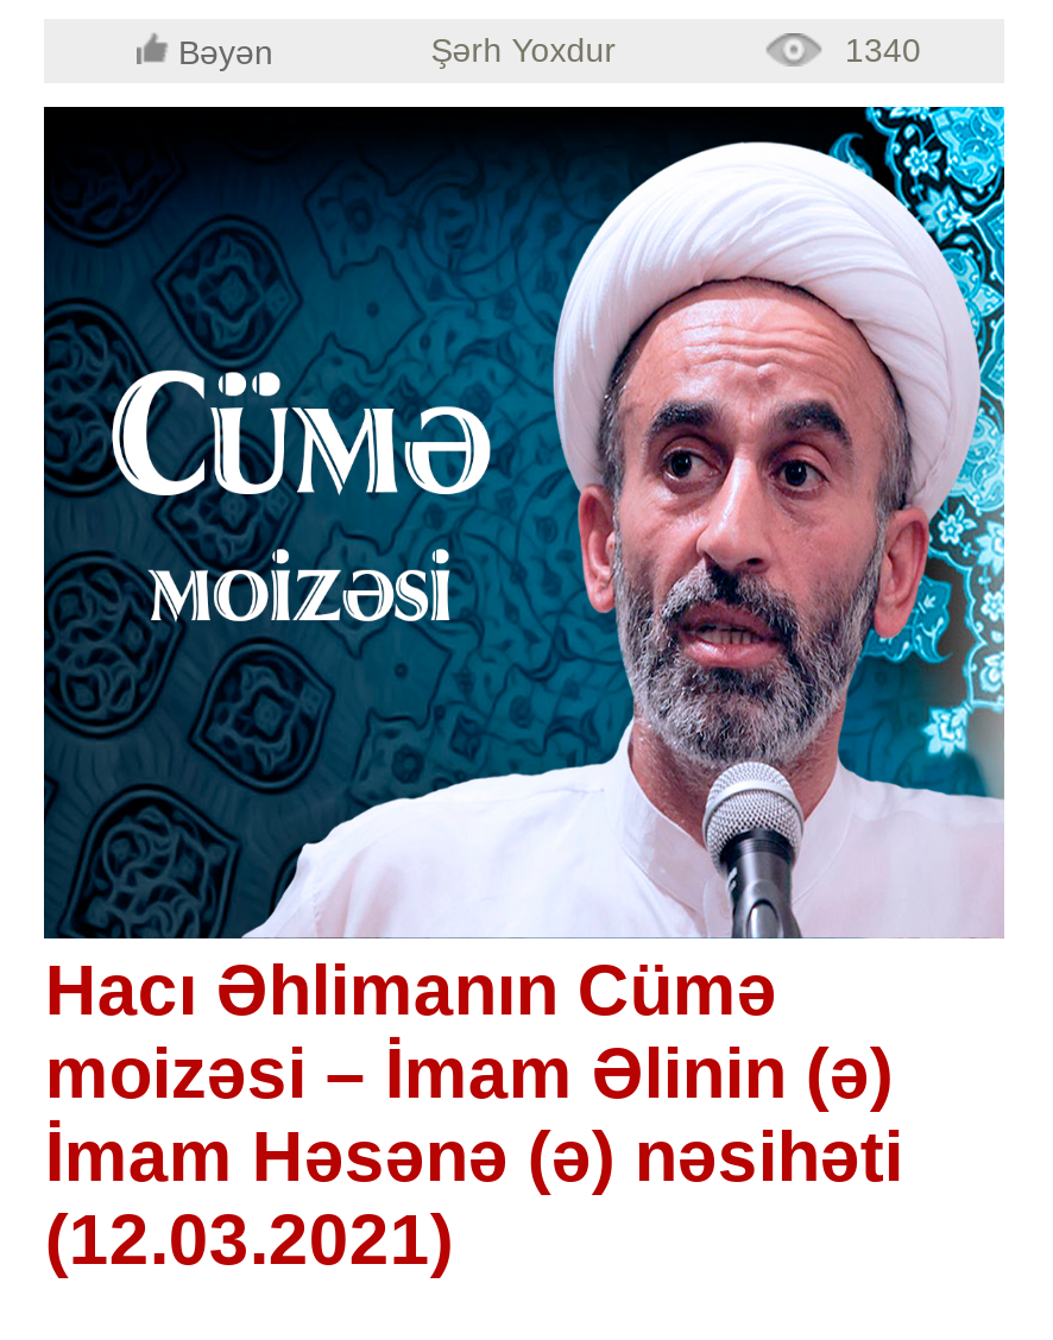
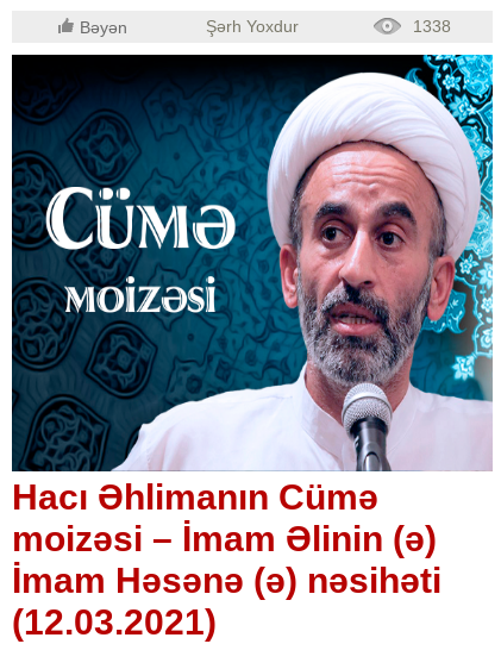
- 1340
+ 1338
